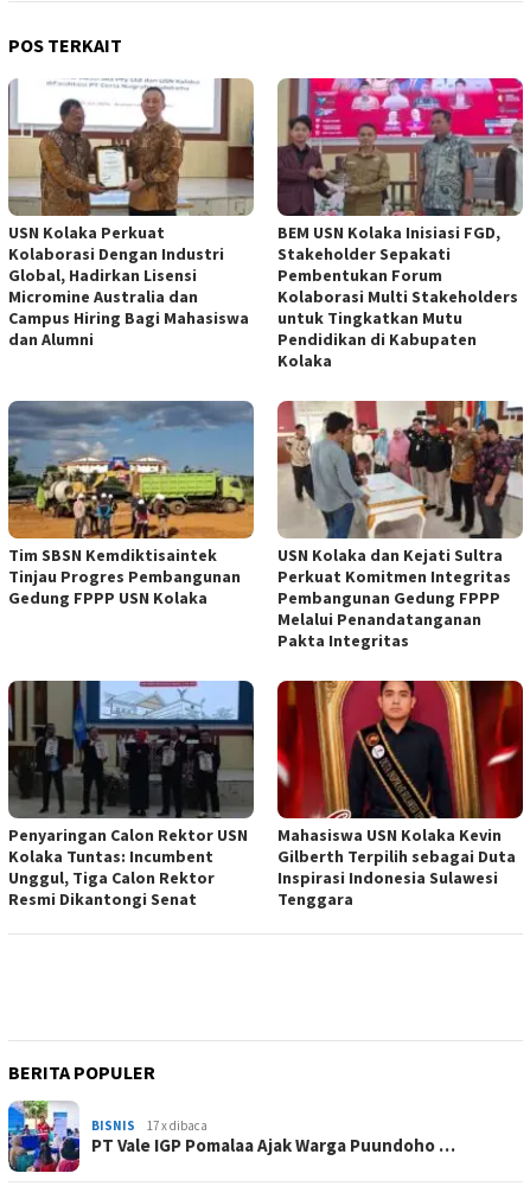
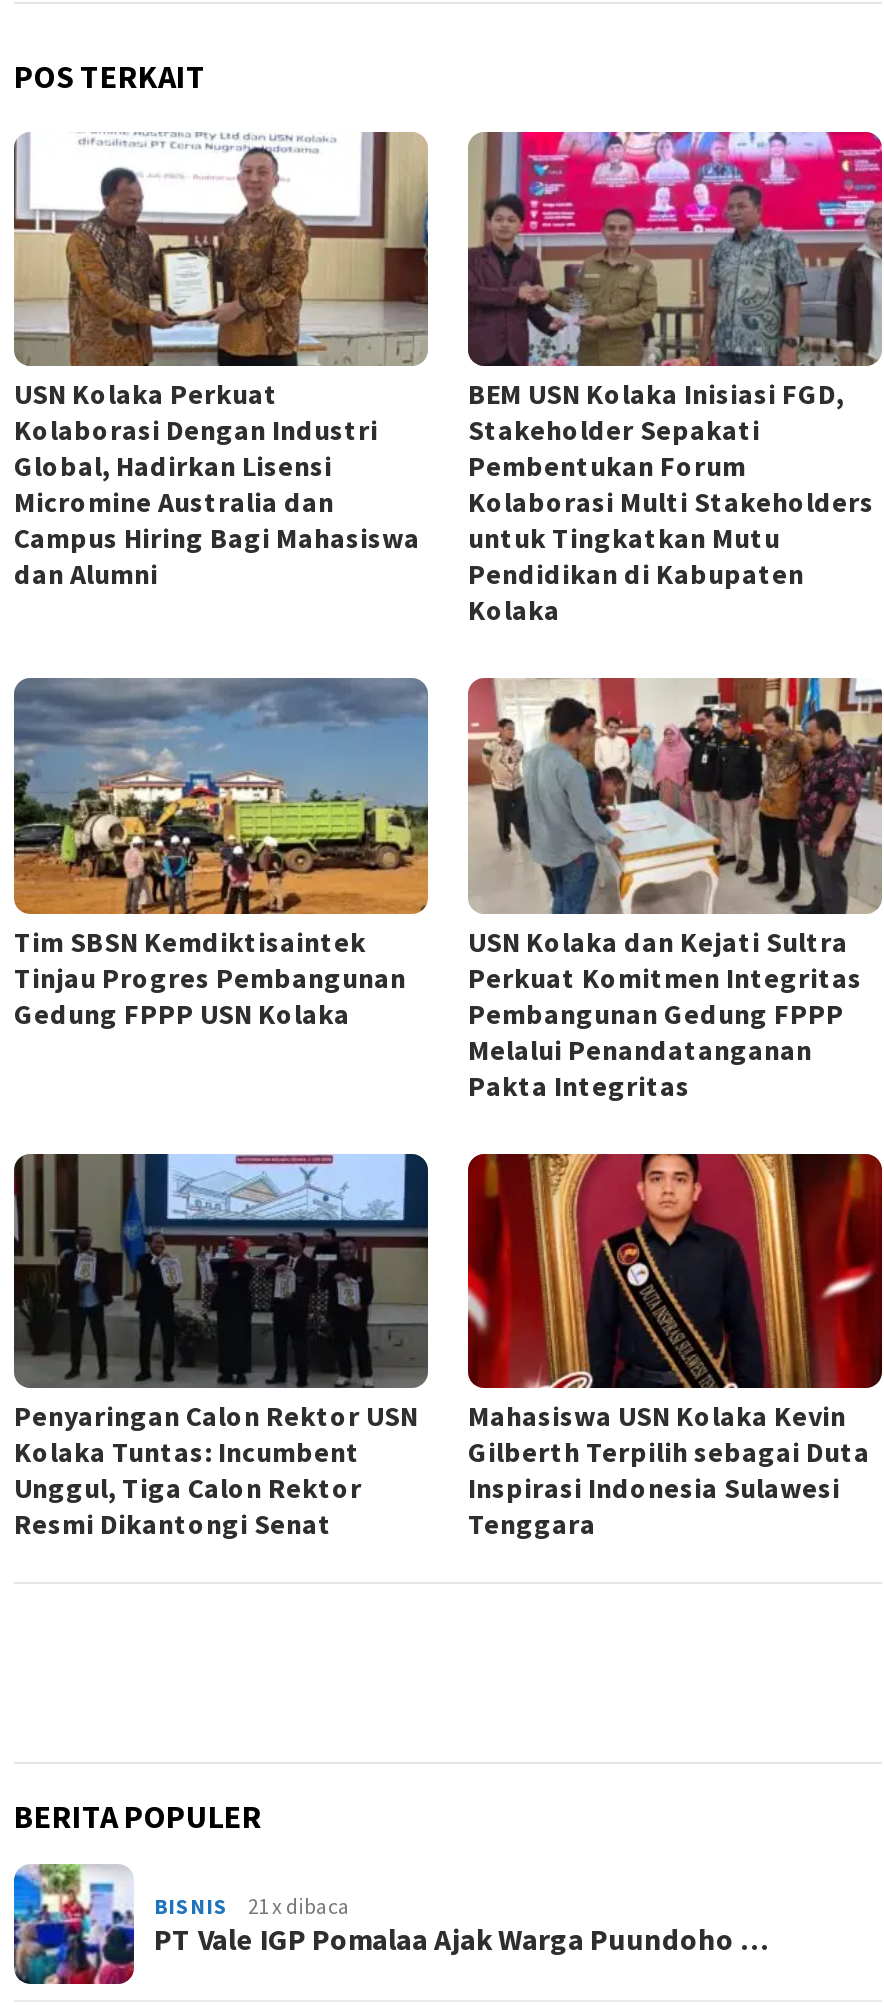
- BISNIS 17 x dibaca
+ BISNIS 21 x dibaca
